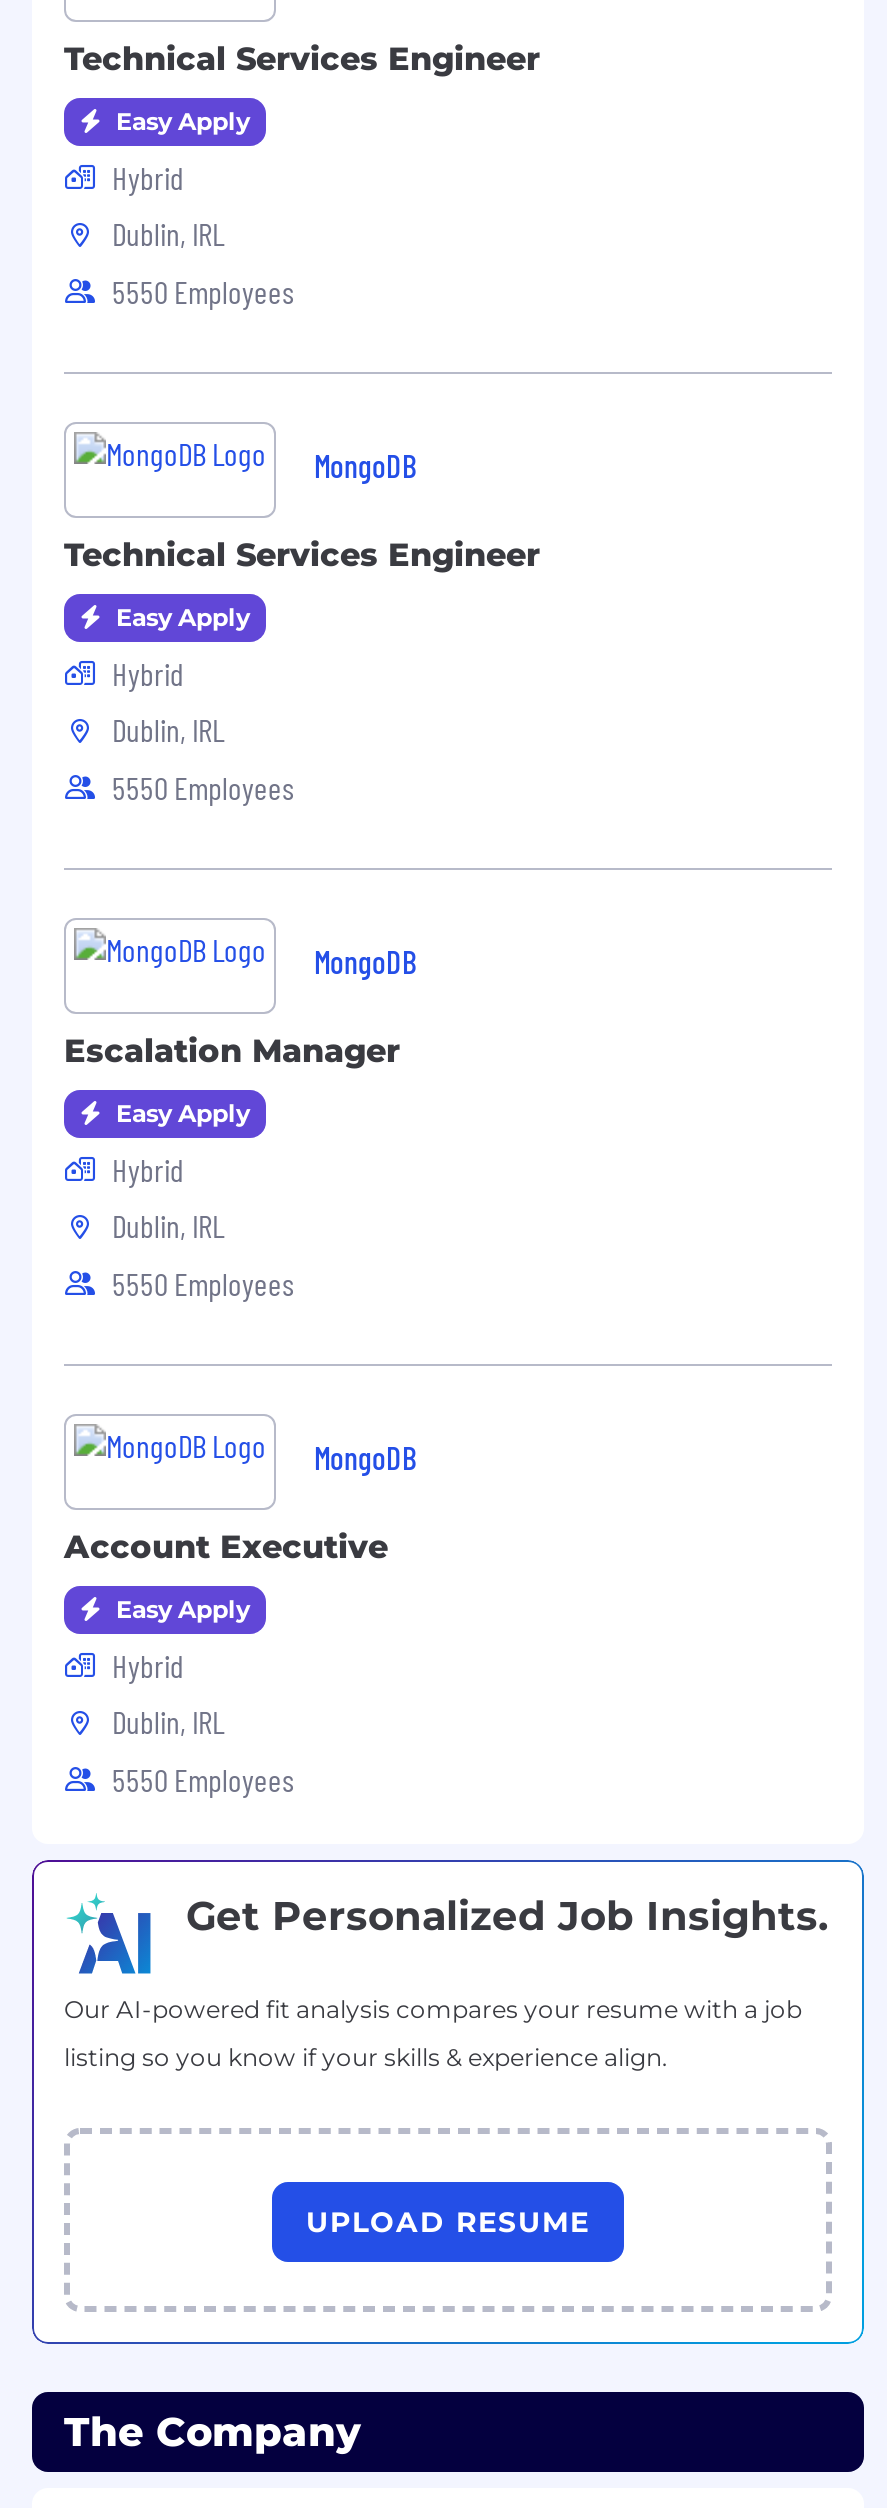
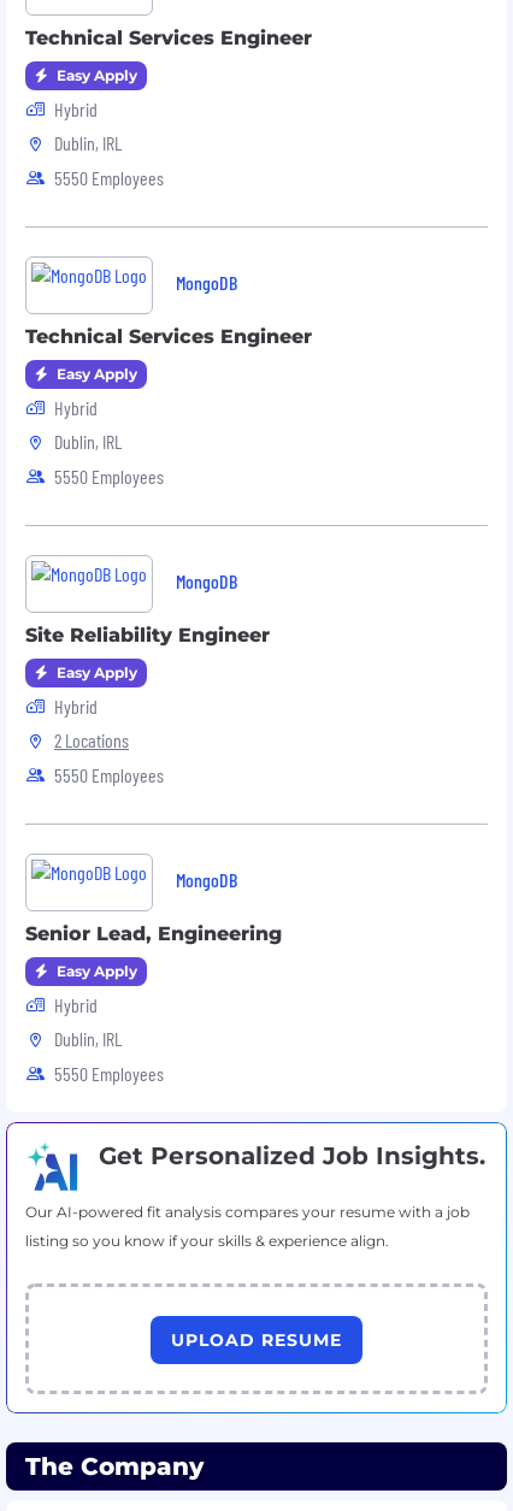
- Escalation Manager
+ Site Reliability Engineer

- Dublin, IRL
+ 2 Locations

- Account Executive
+ Senior Lead, Engineering
